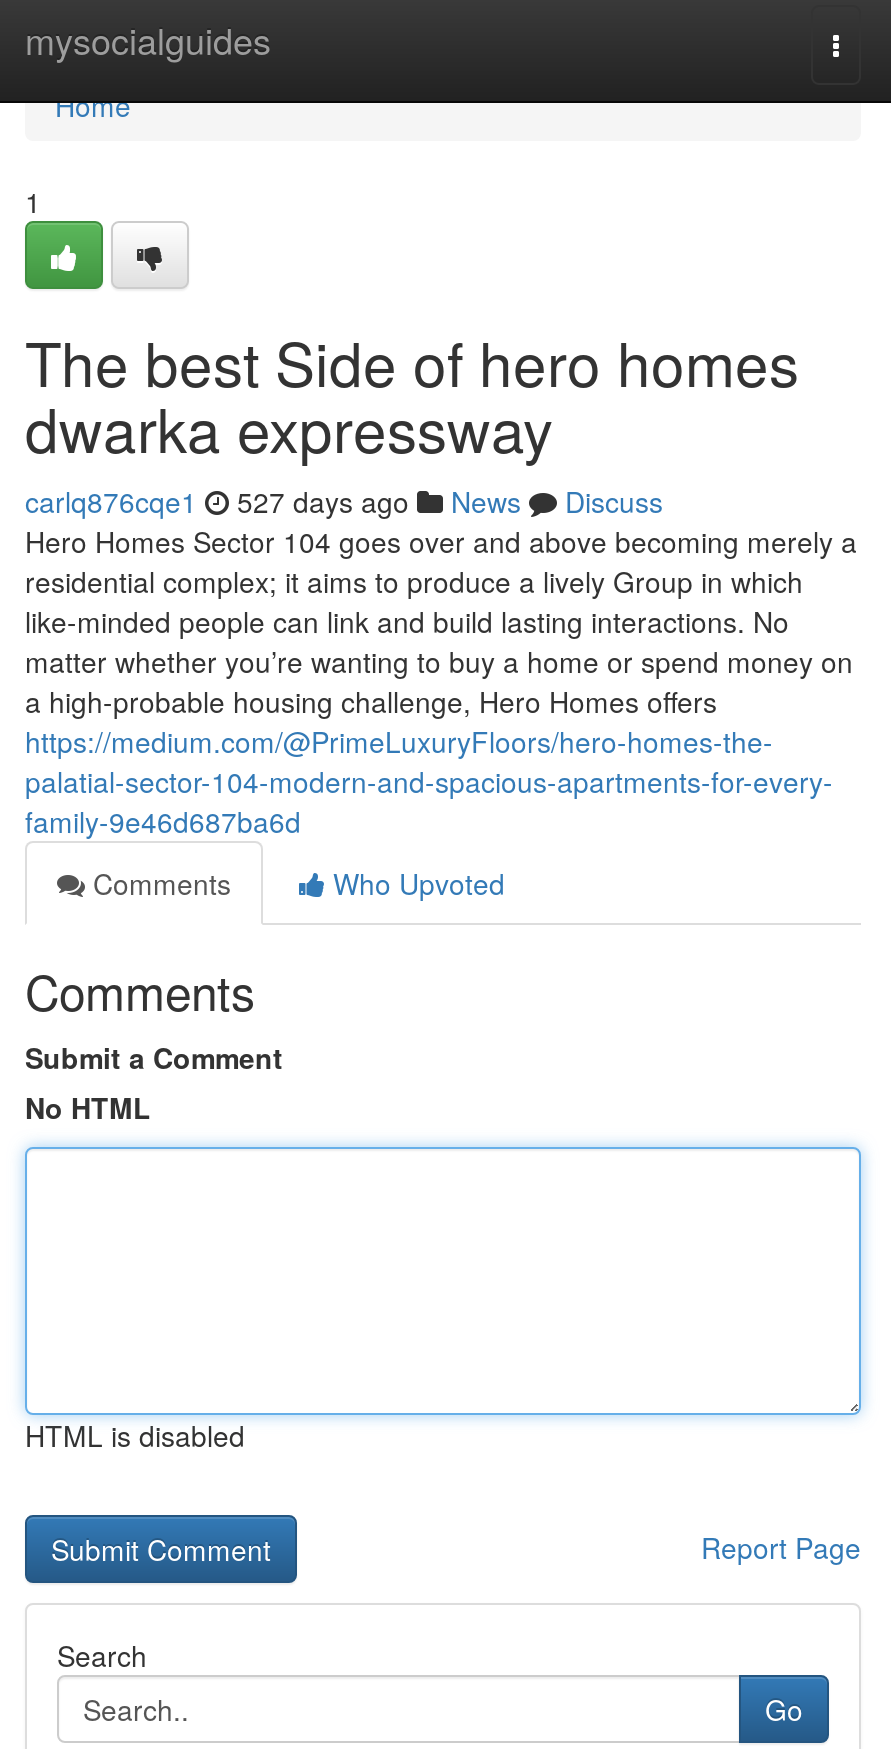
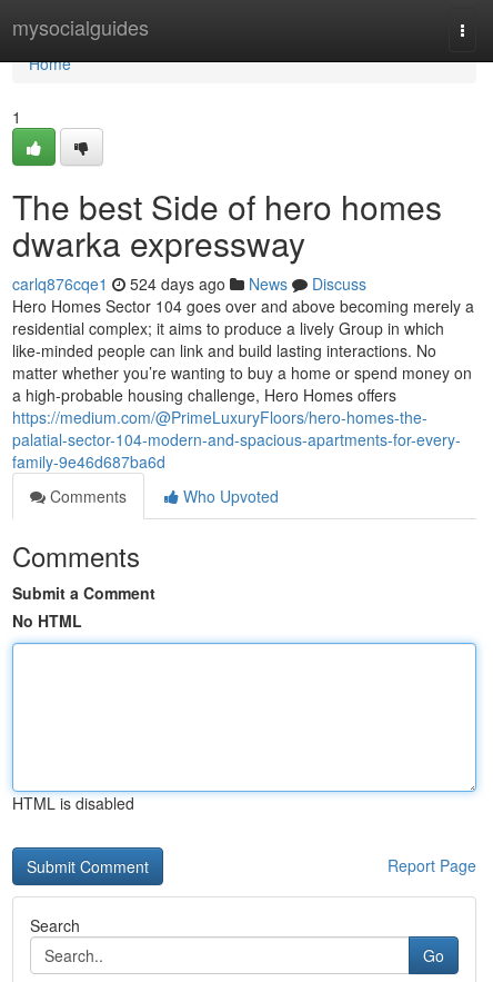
- carlq876cqe1 527 days ago News Discuss
+ carlq876cqe1 524 days ago News Discuss
